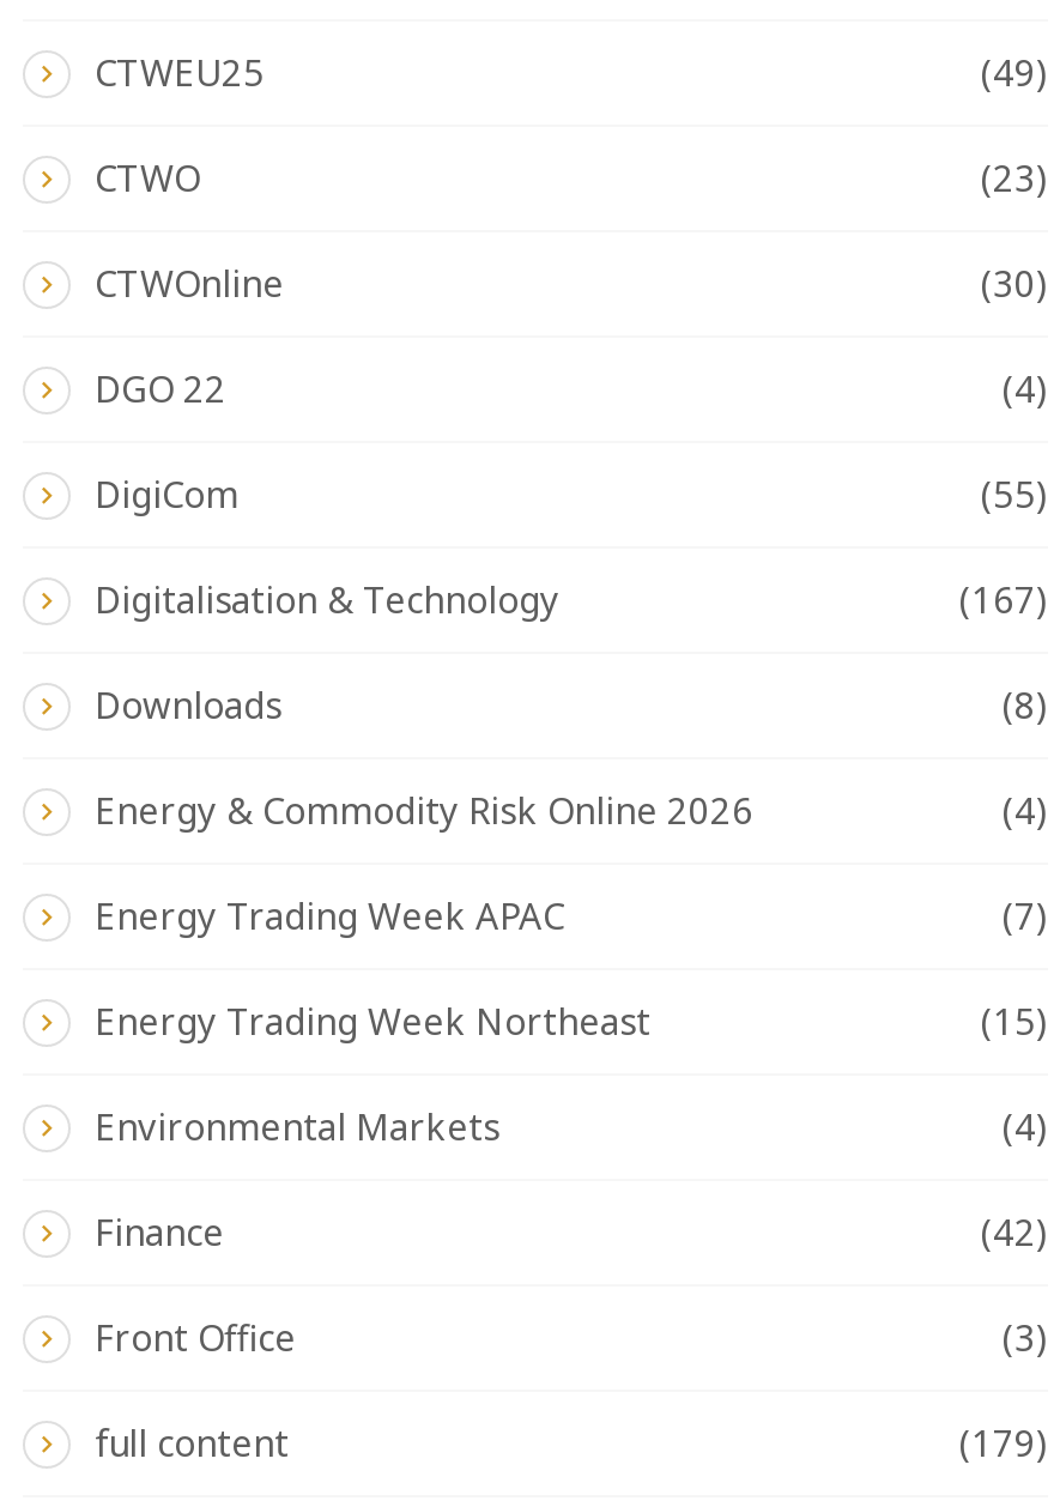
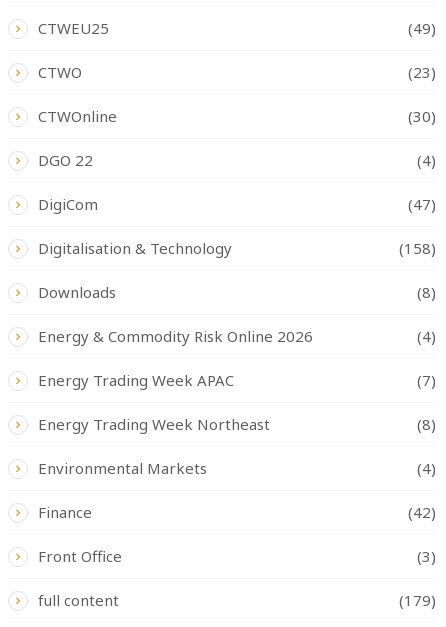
- (55)
+ (47)

- (167)
+ (158)

- (15)
+ (8)
